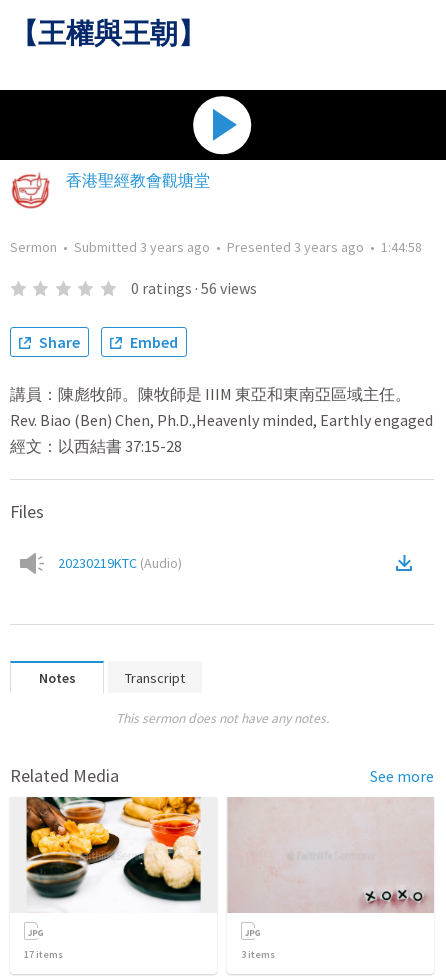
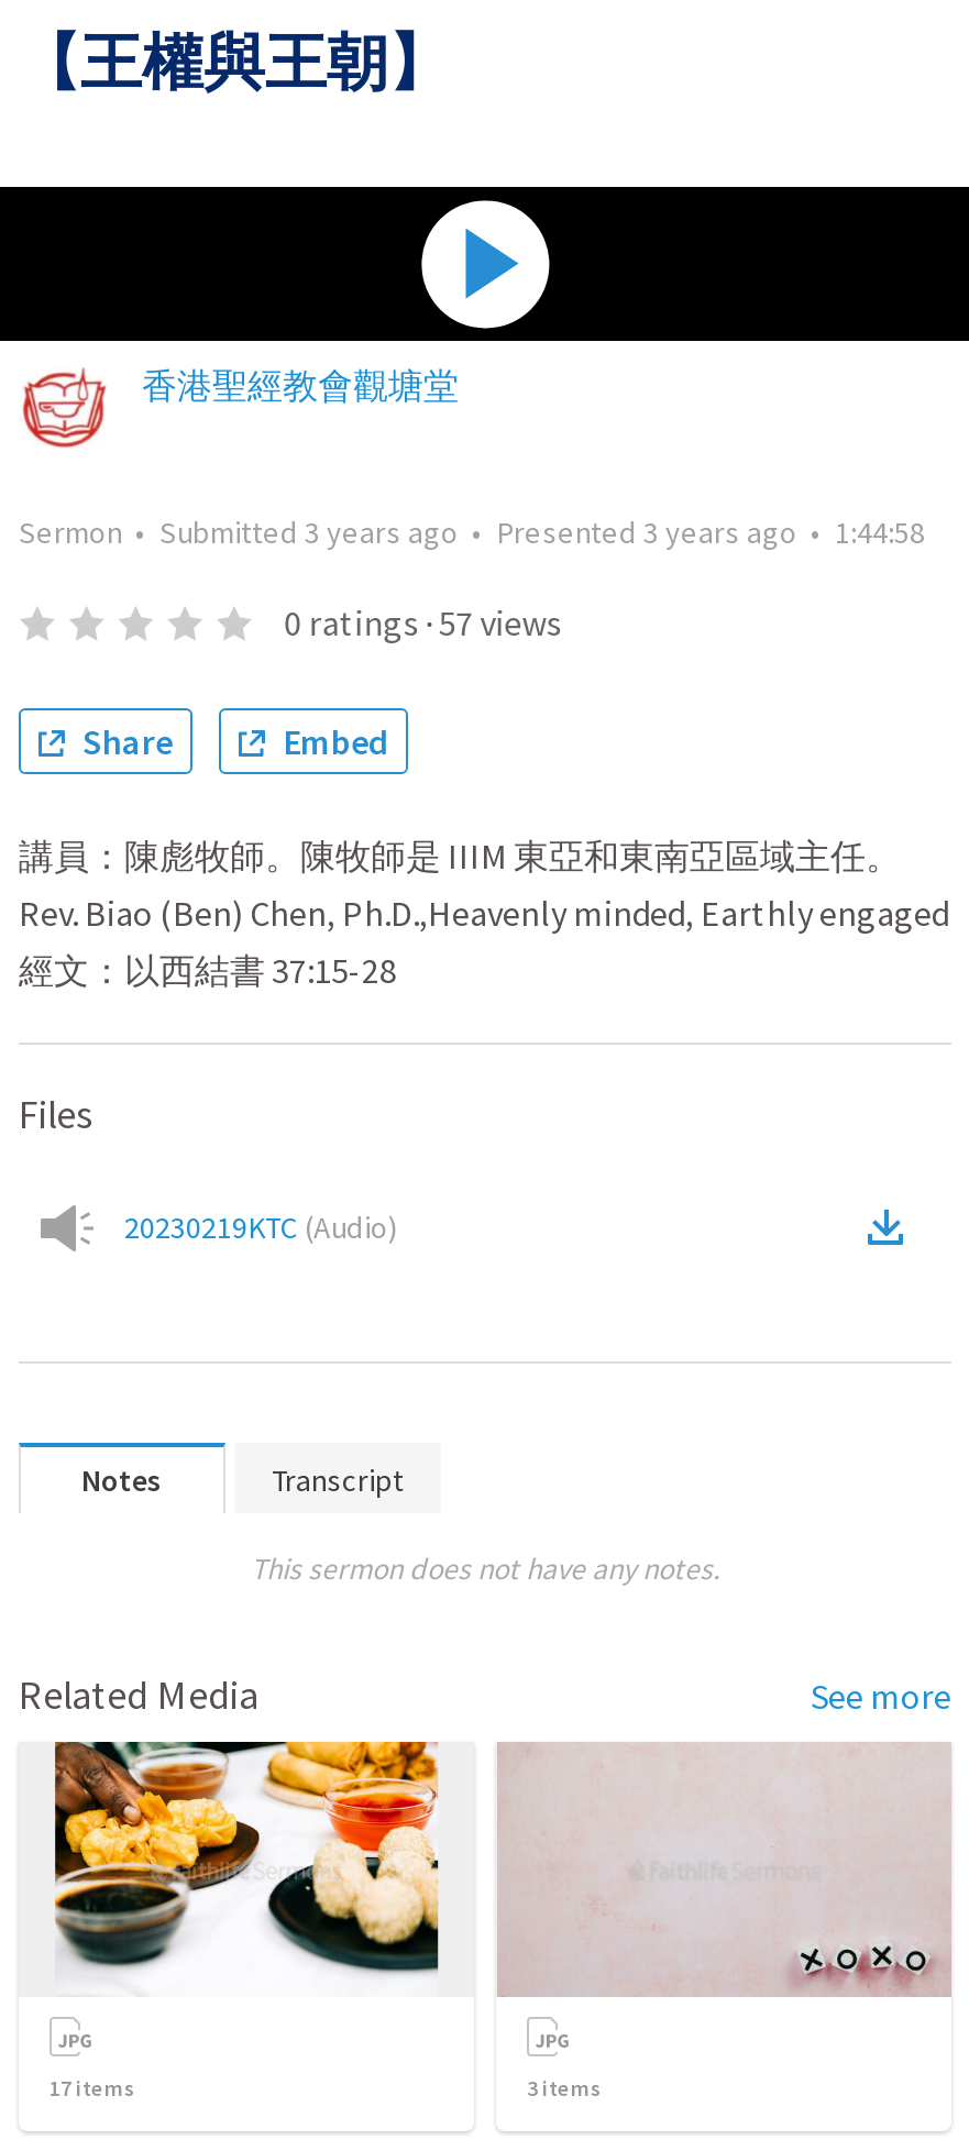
- 0 ratings · 56 views
+ 0 ratings · 57 views
